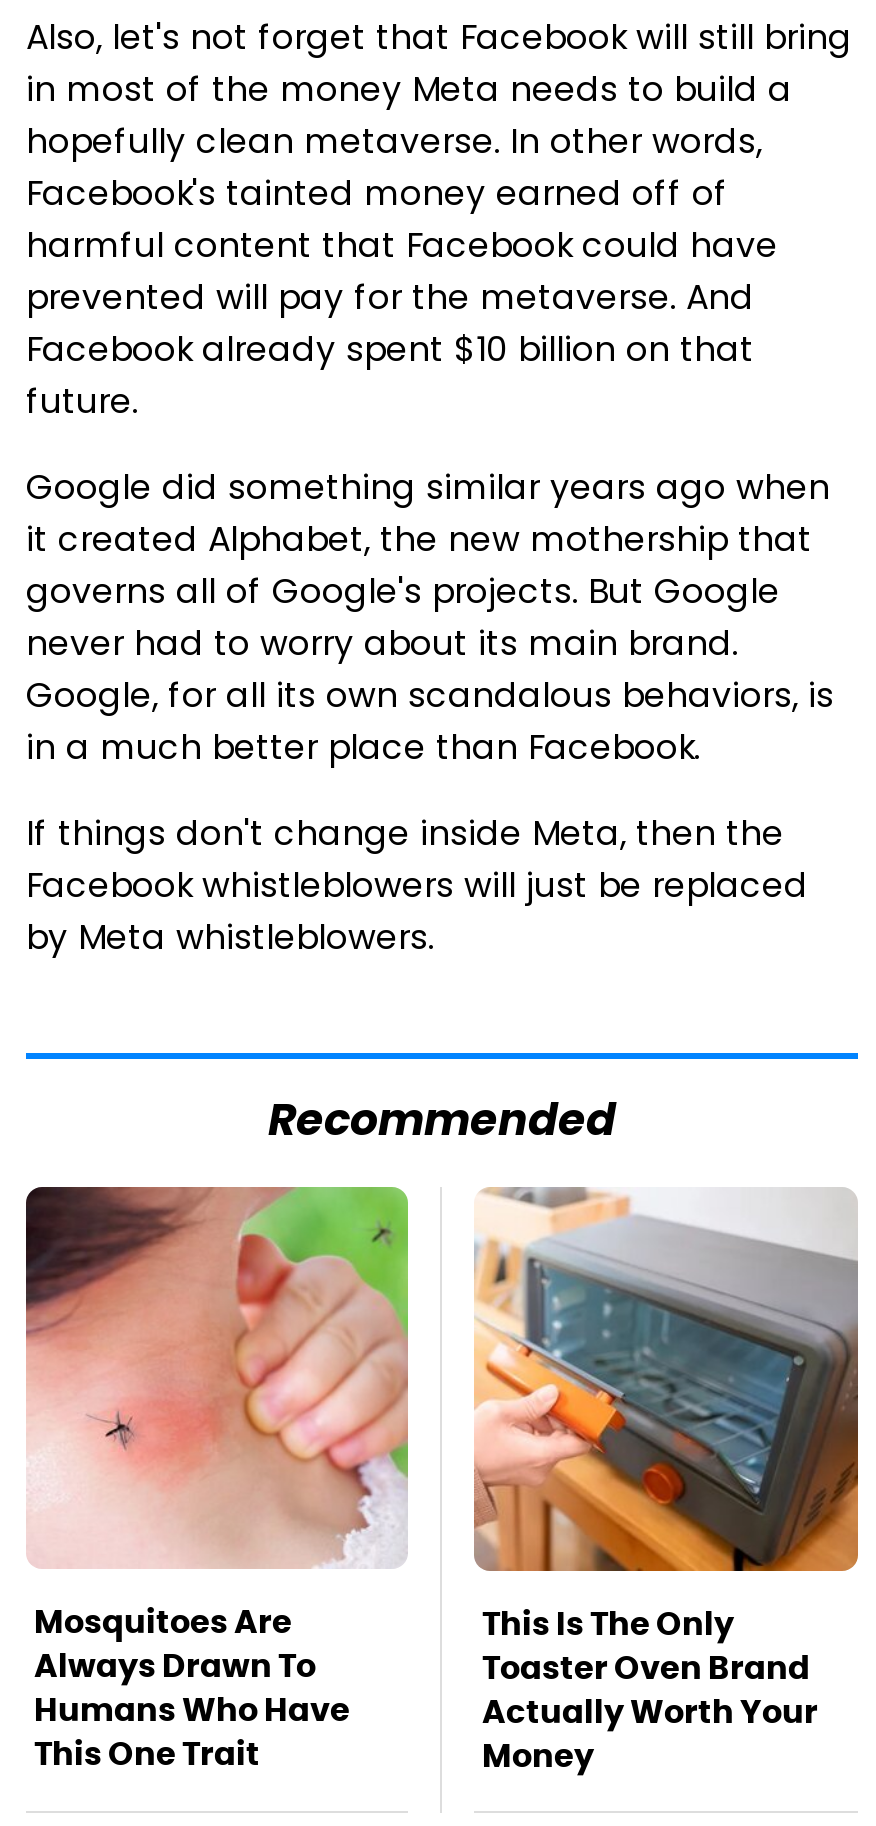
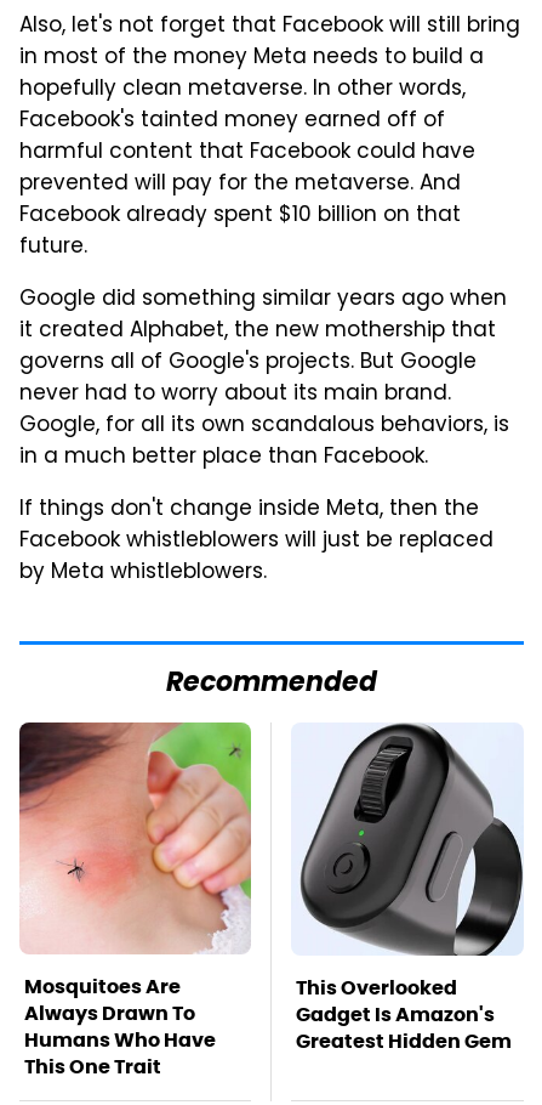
- [image]
- This Is The Only
- Toaster Oven Brand
- Actually Worth Your
- Money
+ [image]
+ This Overlooked
+ Gadget Is Amazon's
+ Greatest Hidden Gem
